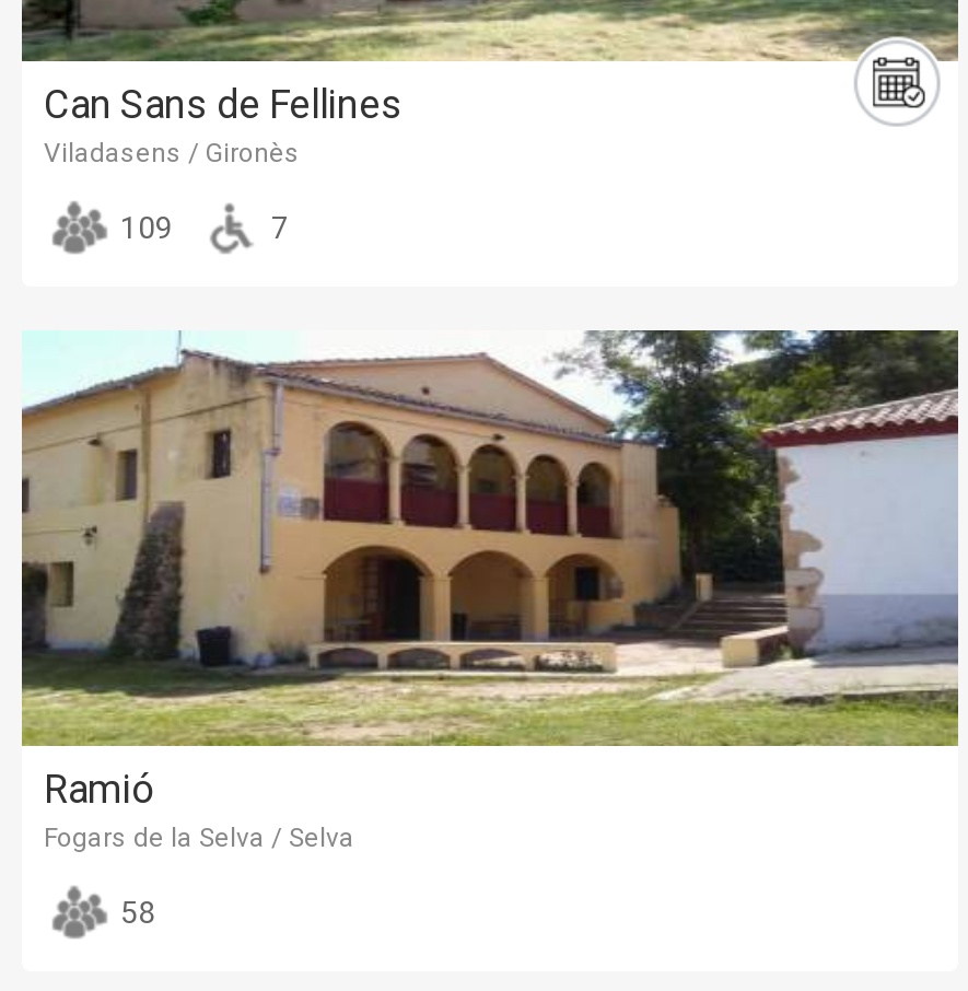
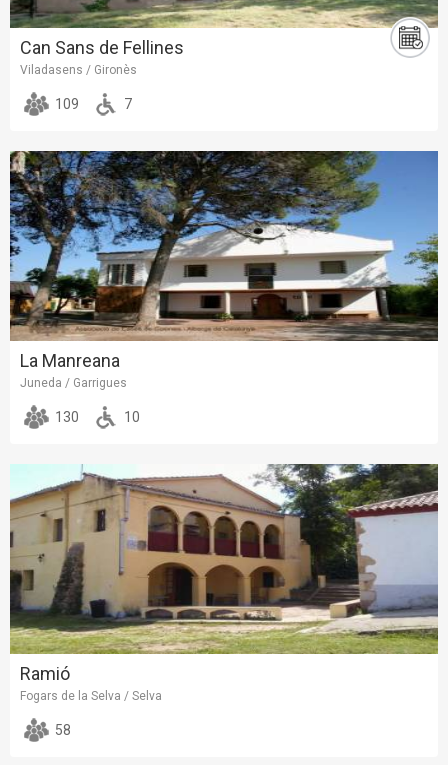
+ [image]
+ La Manreana
+ Juneda / Garrigues
+ 130
+ 10
